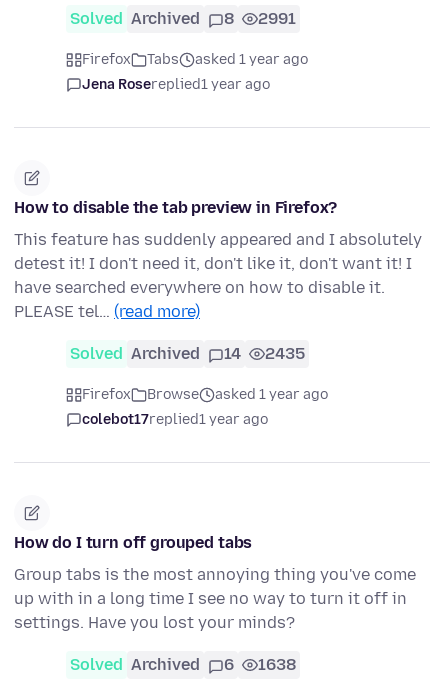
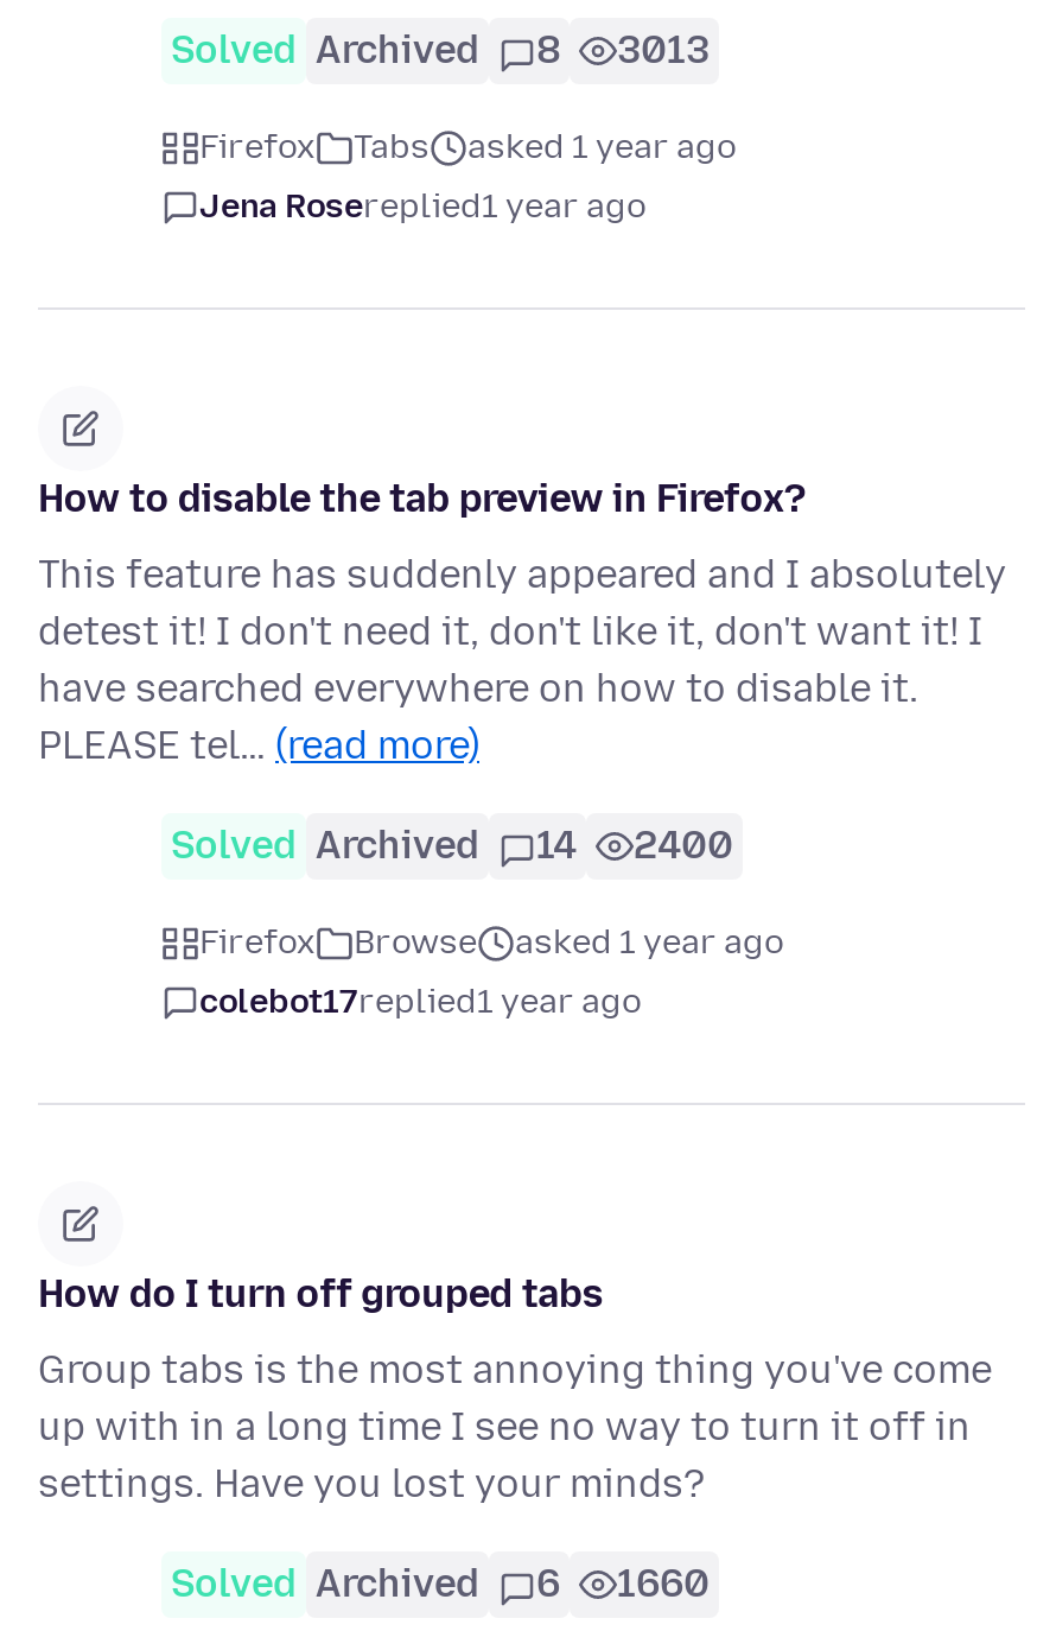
- Solved Archived 8 2991
+ Solved Archived 8 3013

- Solved Archived 14 2435
+ Solved Archived 14 2400

- Solved Archived 6 1638
+ Solved Archived 6 1660
